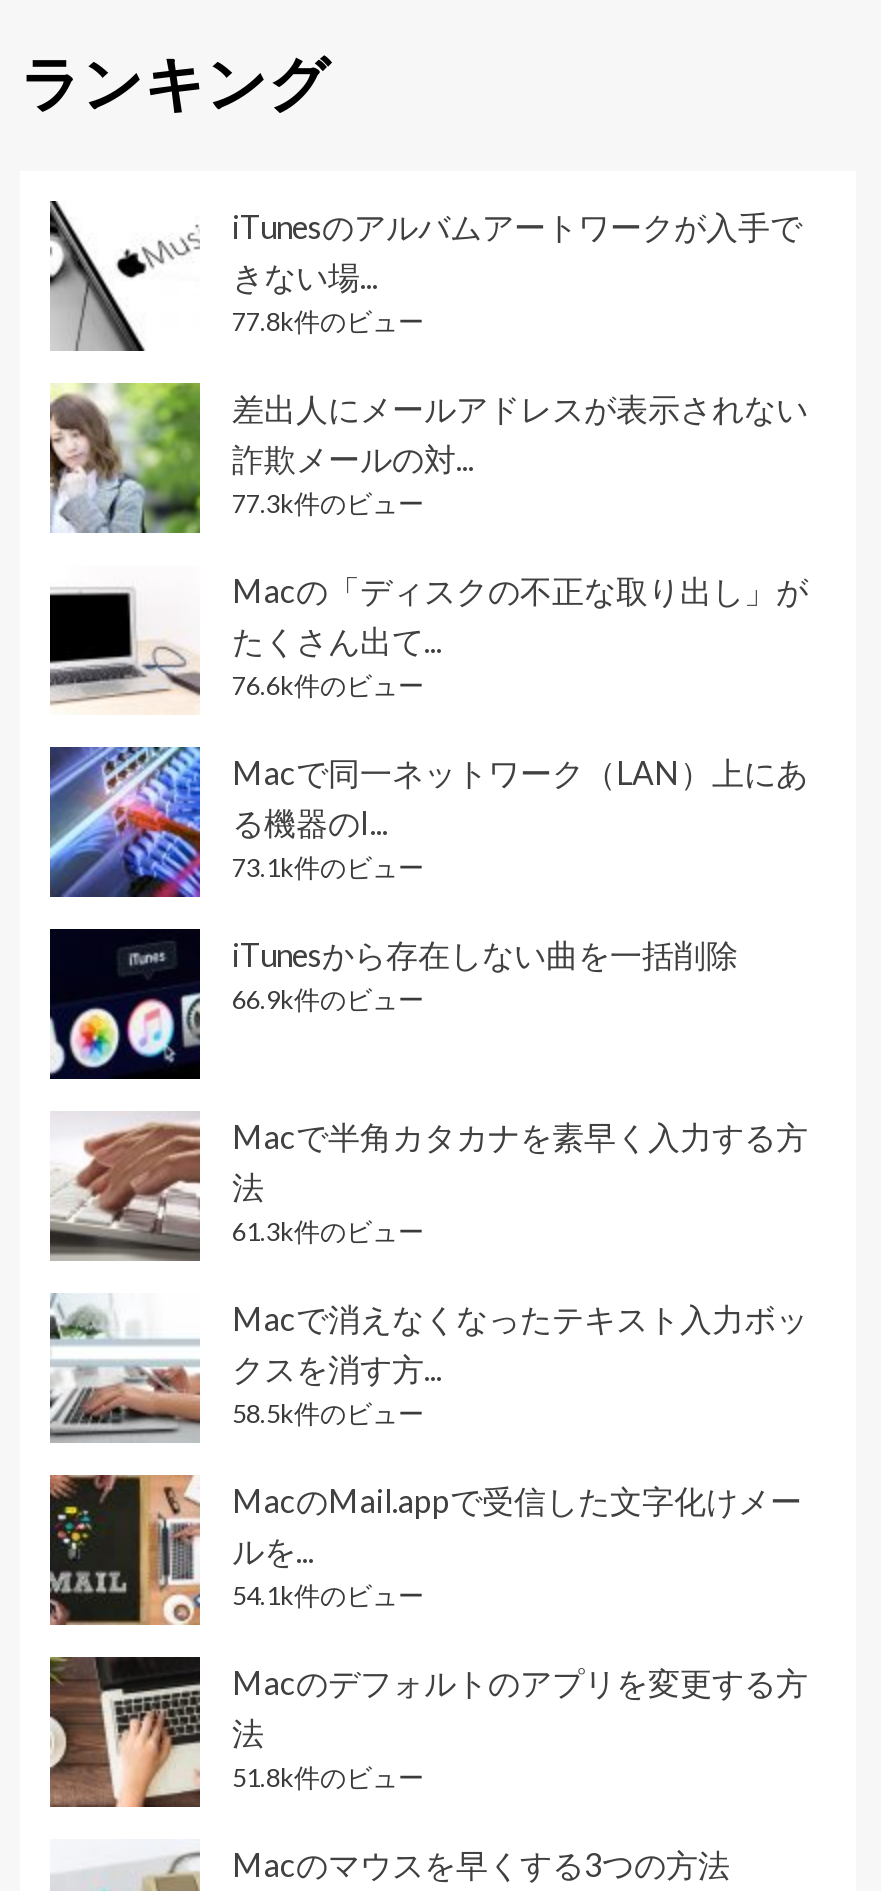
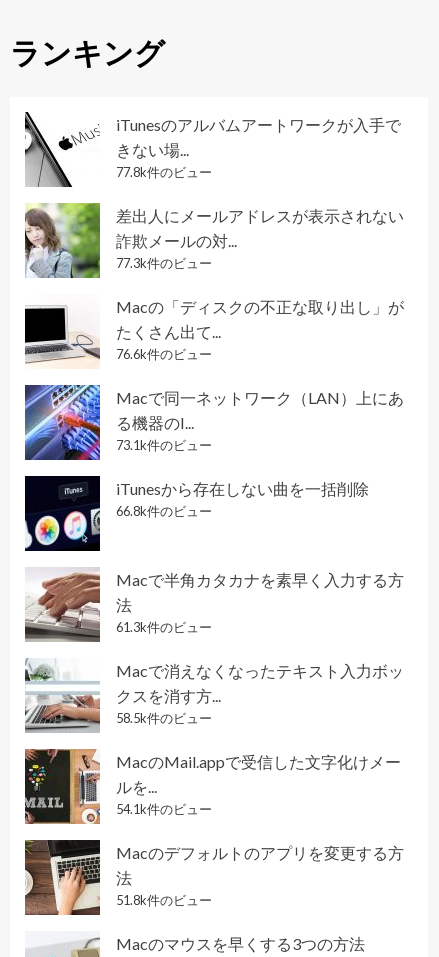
- 66.9k件のビュー
+ 66.8k件のビュー
